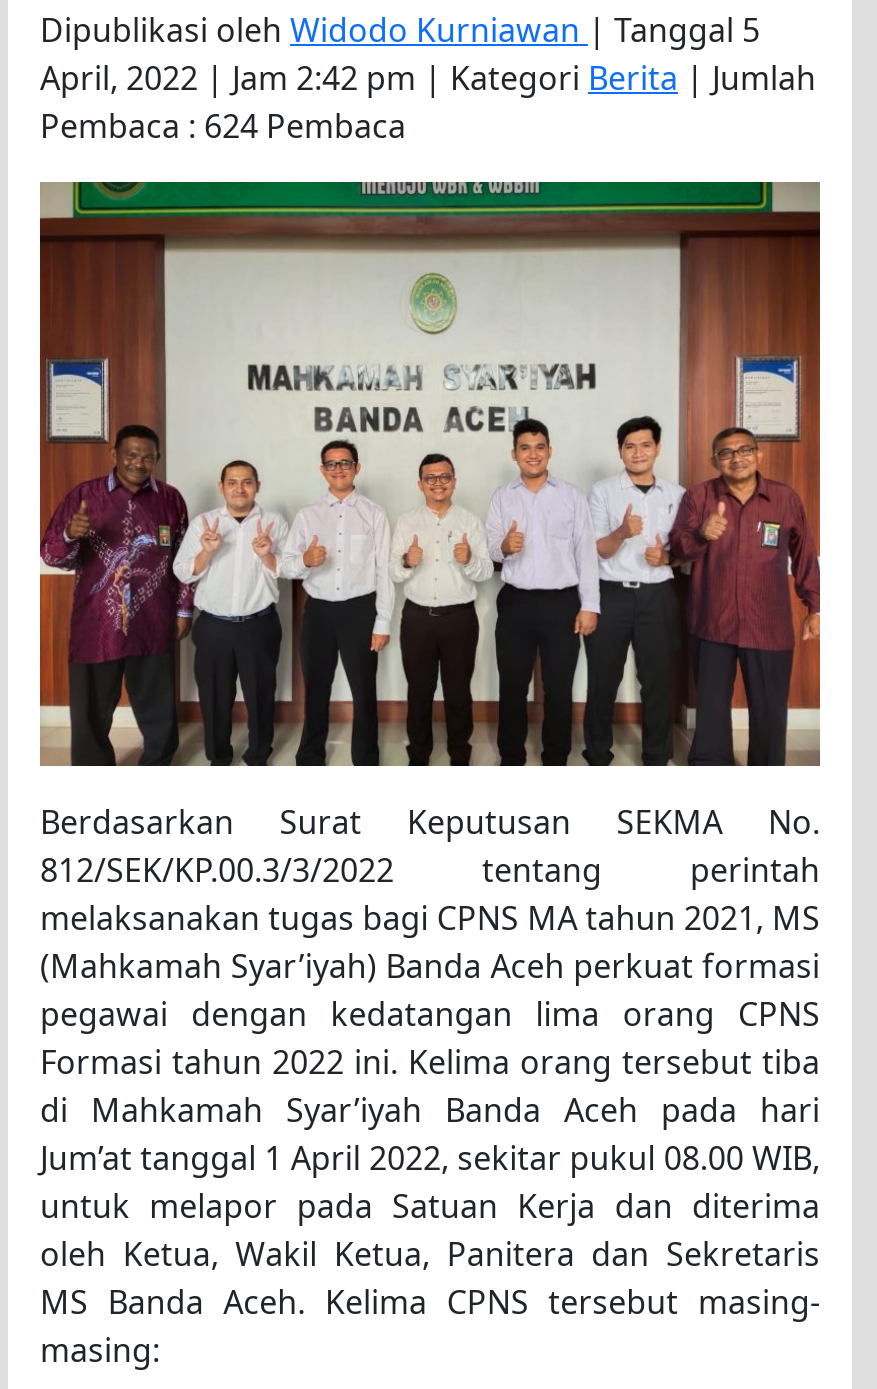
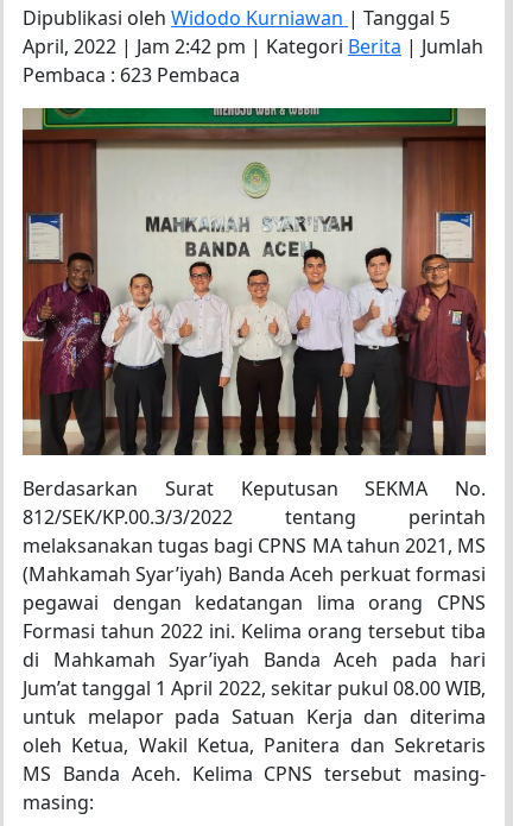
- Pembaca : 624 Pembaca
+ Pembaca : 623 Pembaca
